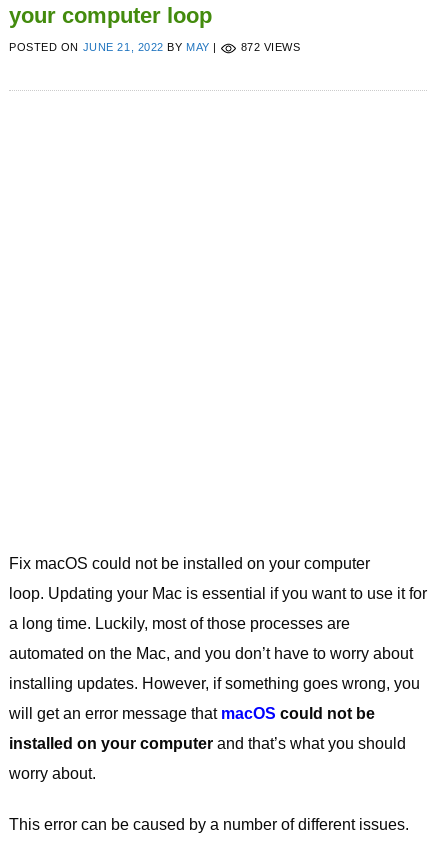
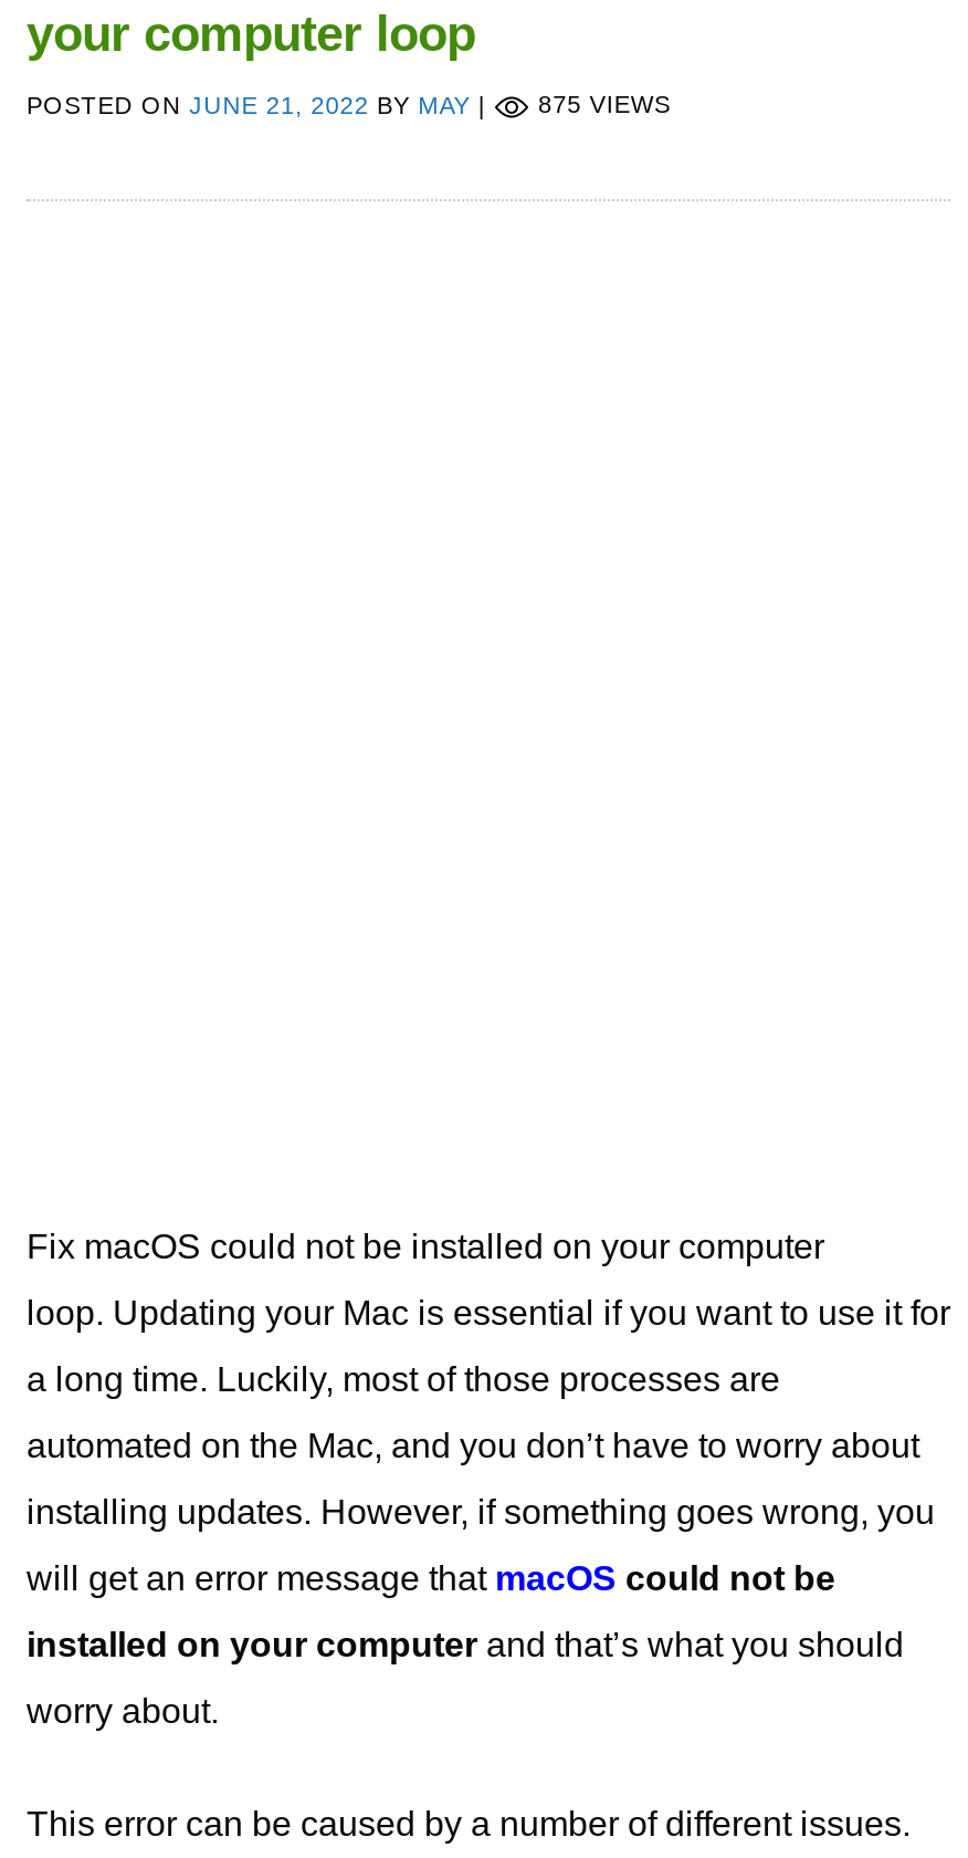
- 872 VIEWS
+ 875 VIEWS
